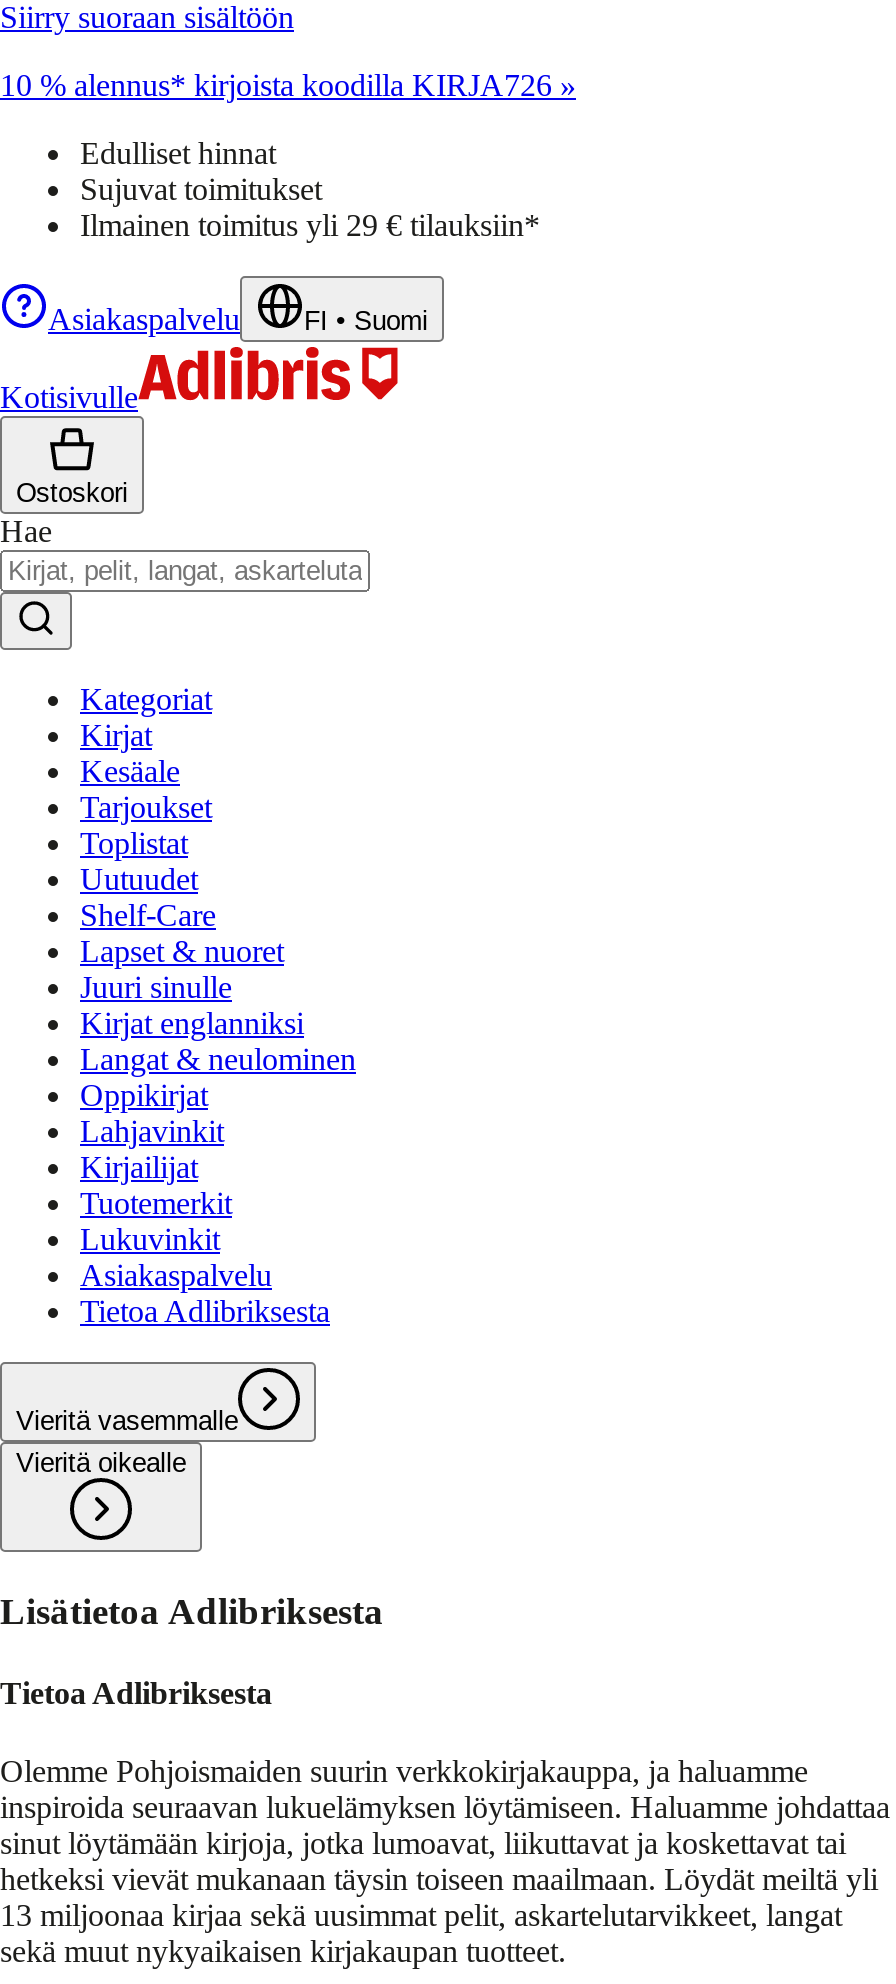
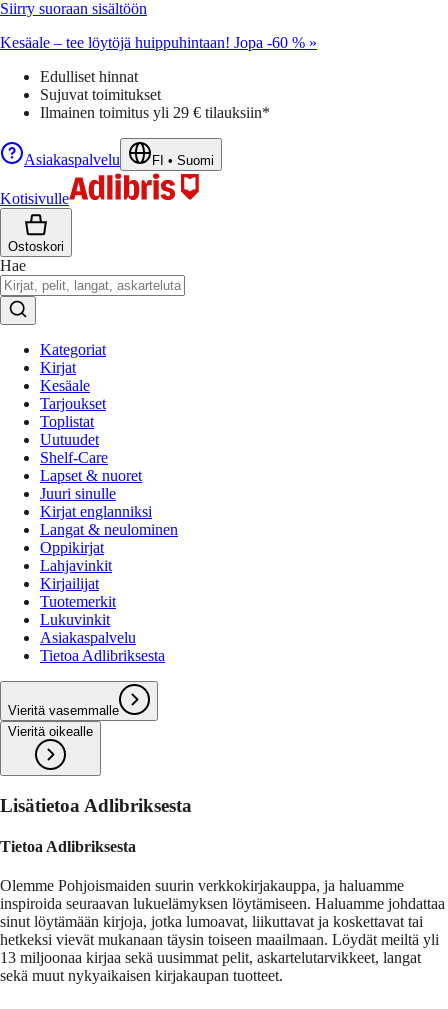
- 10 % alennus* kirjoista koodilla KIRJA726 »
+ Kesäale – tee löytöjä huippuhintaan! Jopa -60 % »
